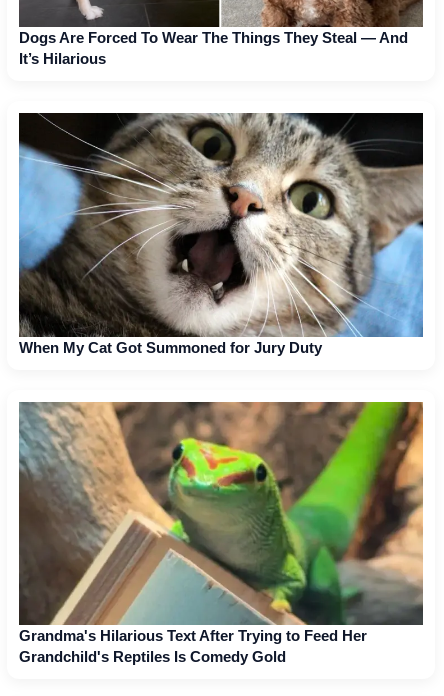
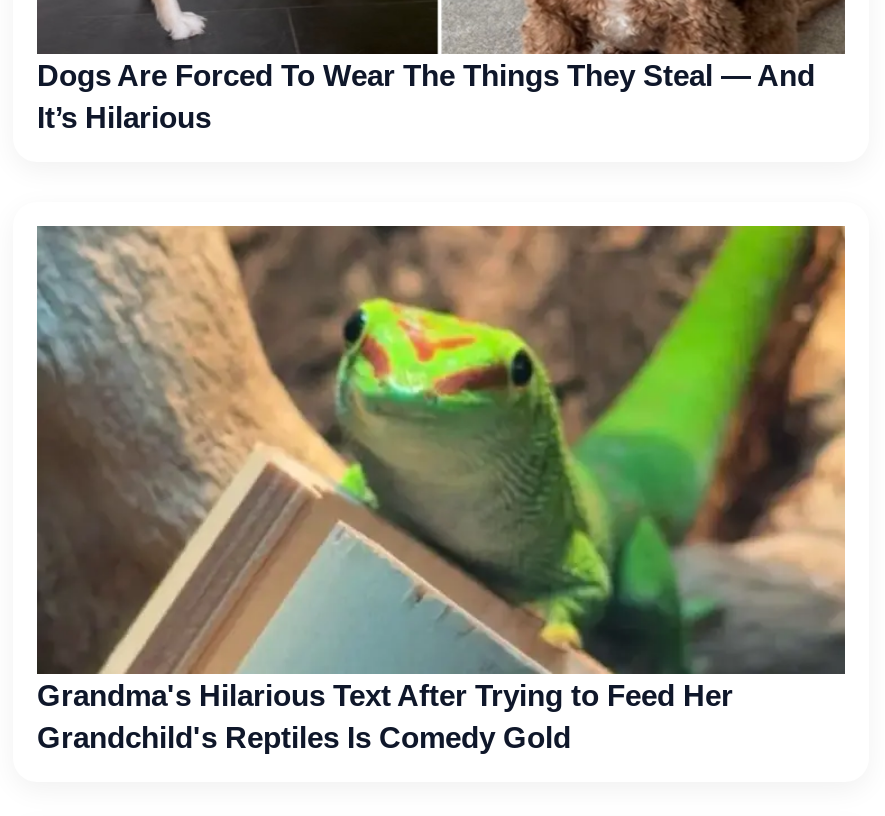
- [image]
- When My Cat Got Summoned for Jury Duty
